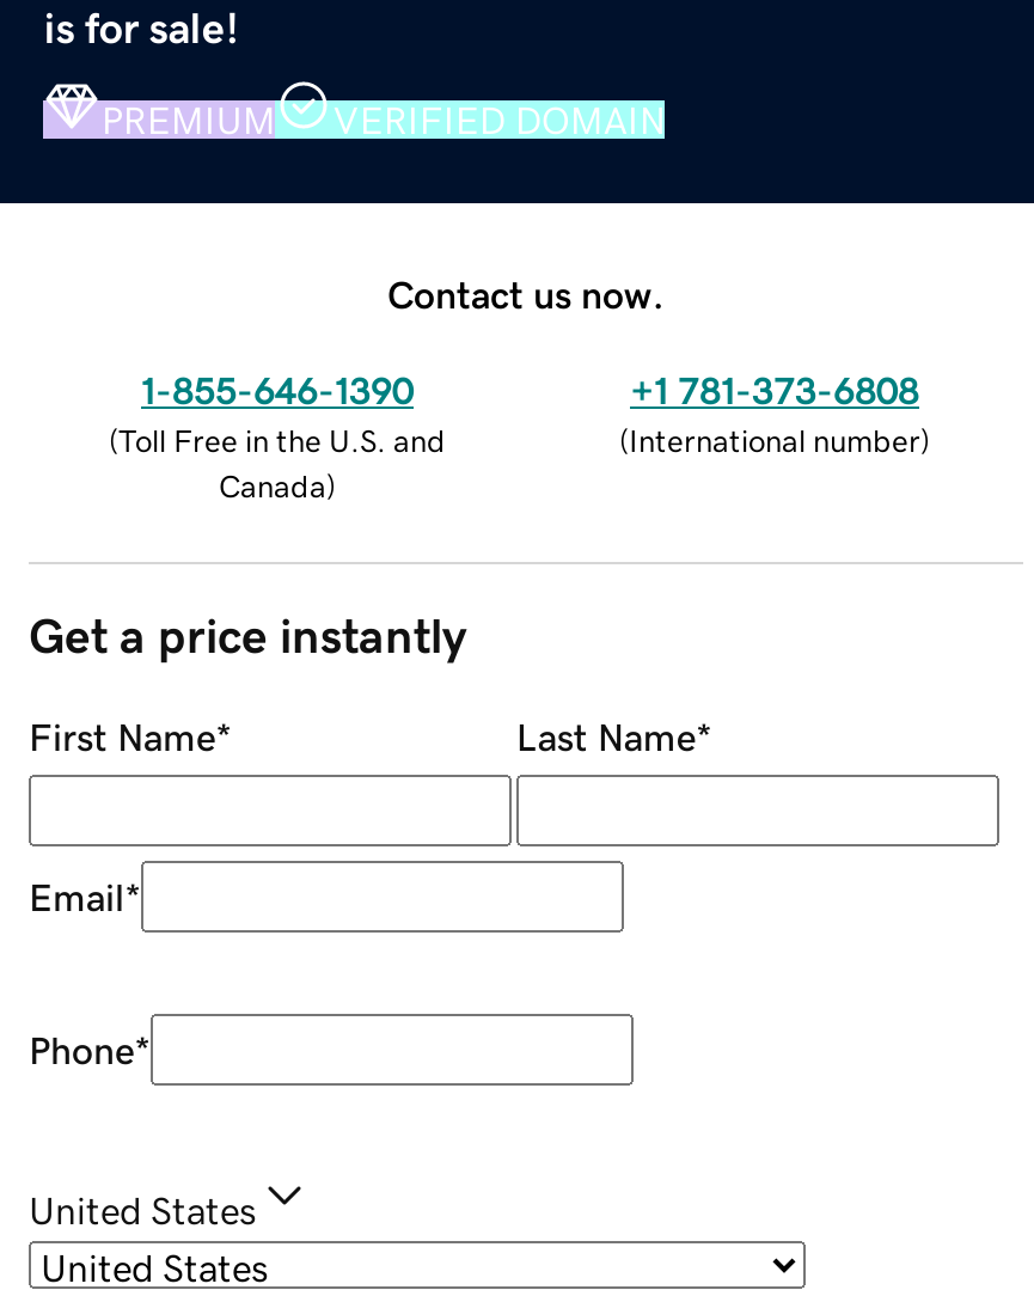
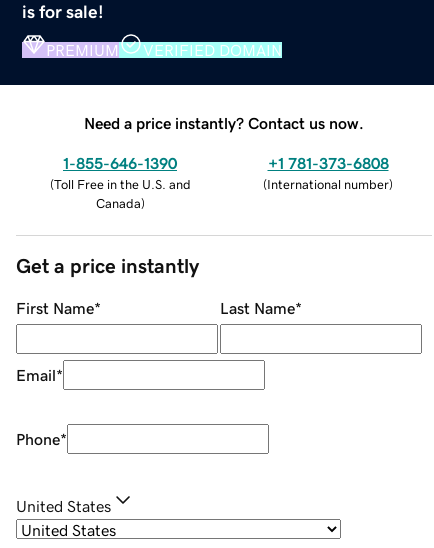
- Contact us now.
+ Need a price instantly? Contact us now.
